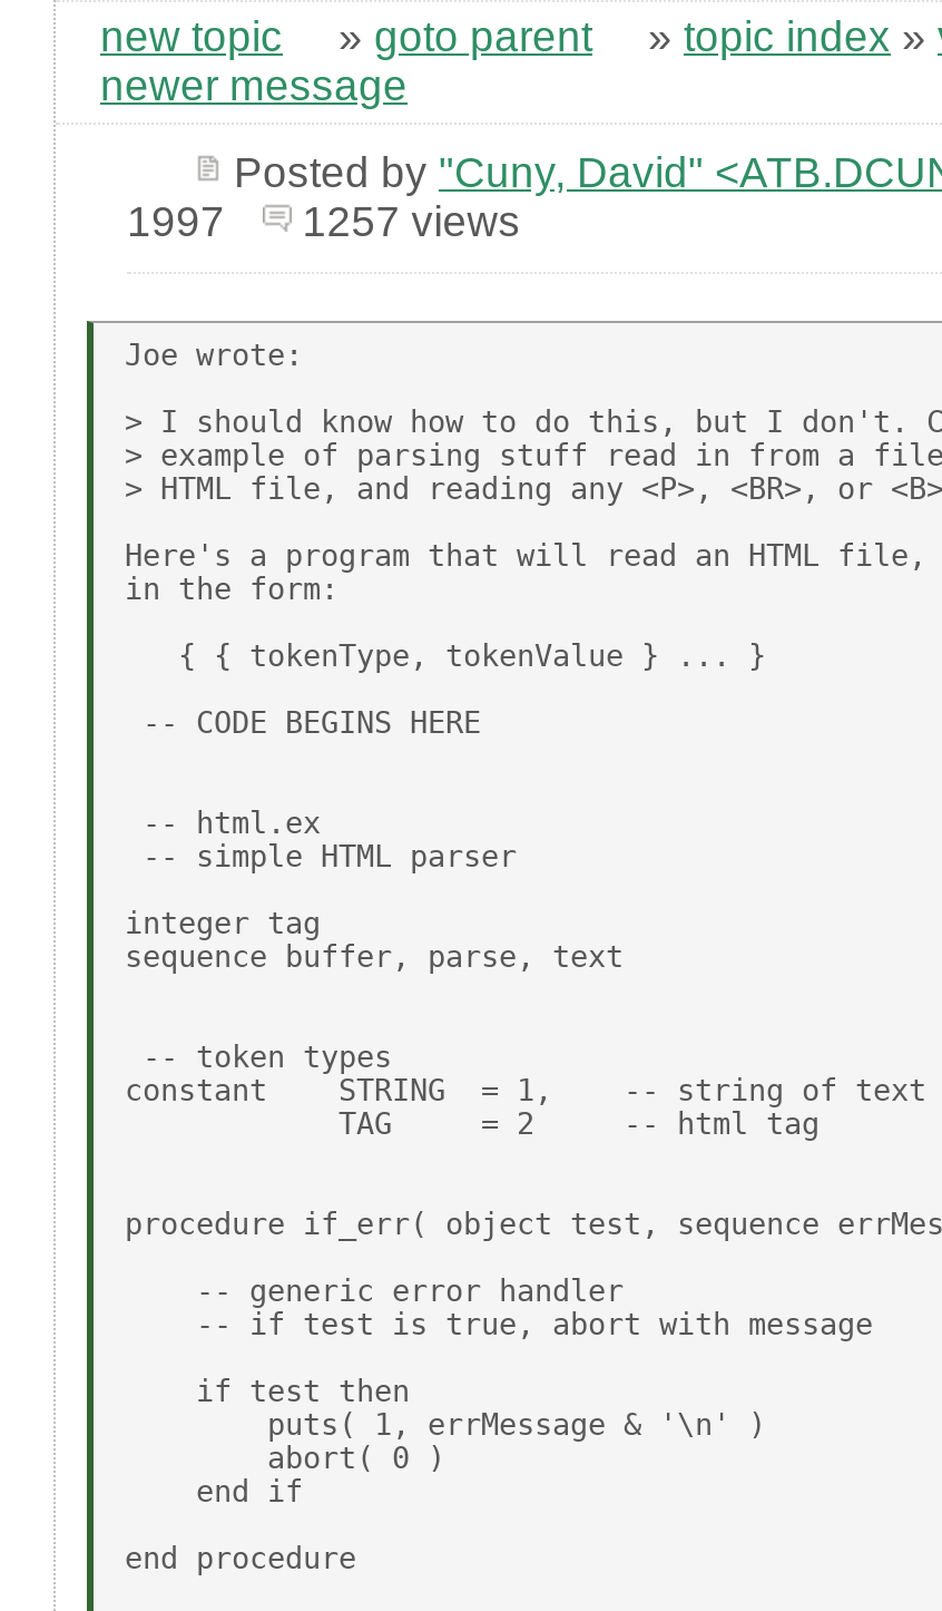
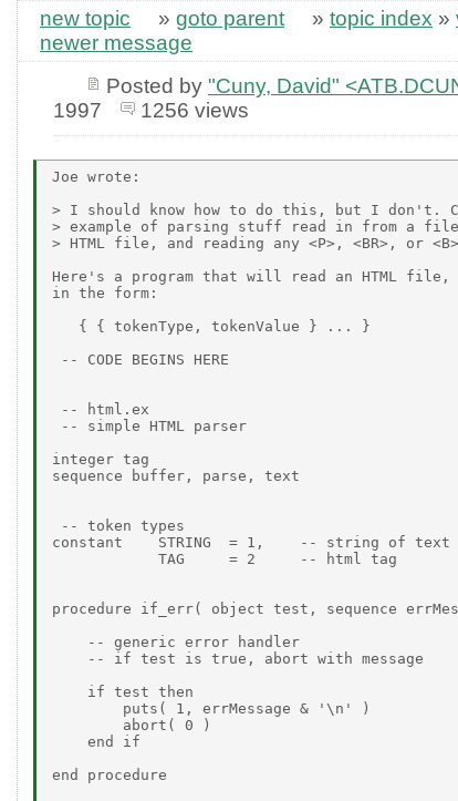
- 1997 1257 views
+ 1997 1256 views
